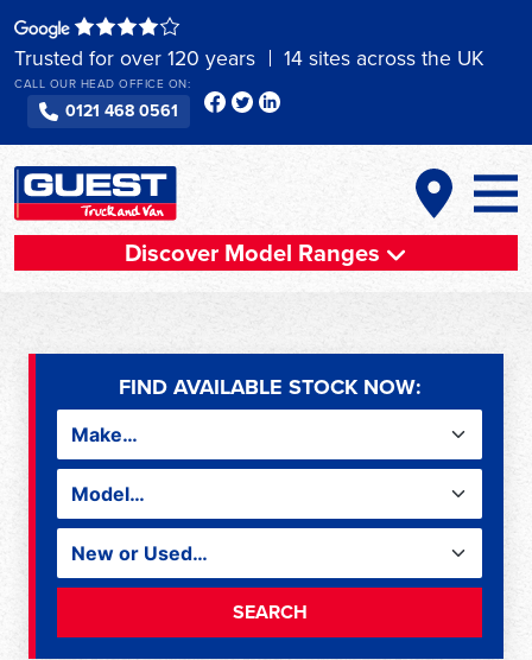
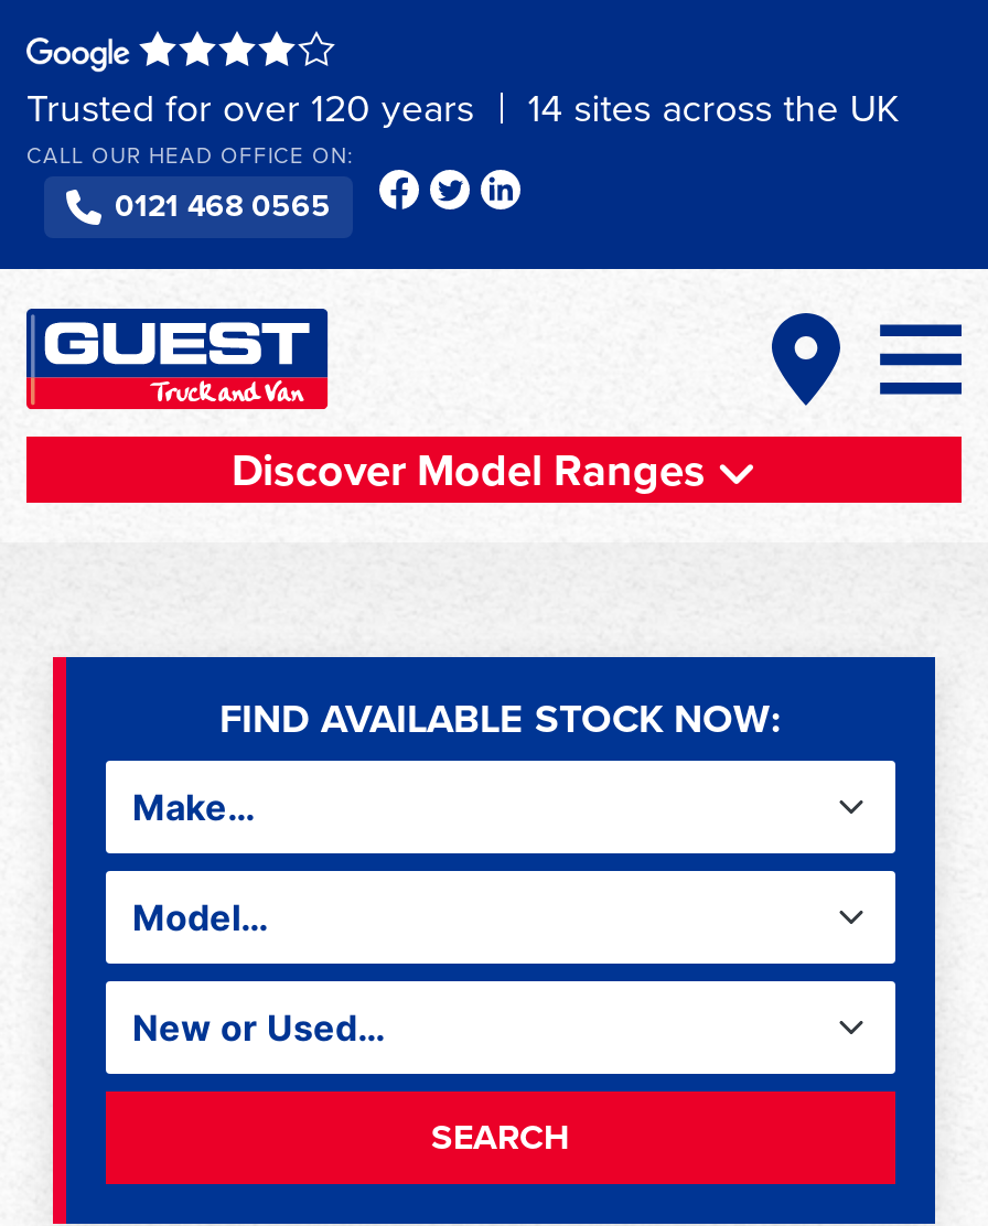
- 0121 468 0561
+ 0121 468 0565
